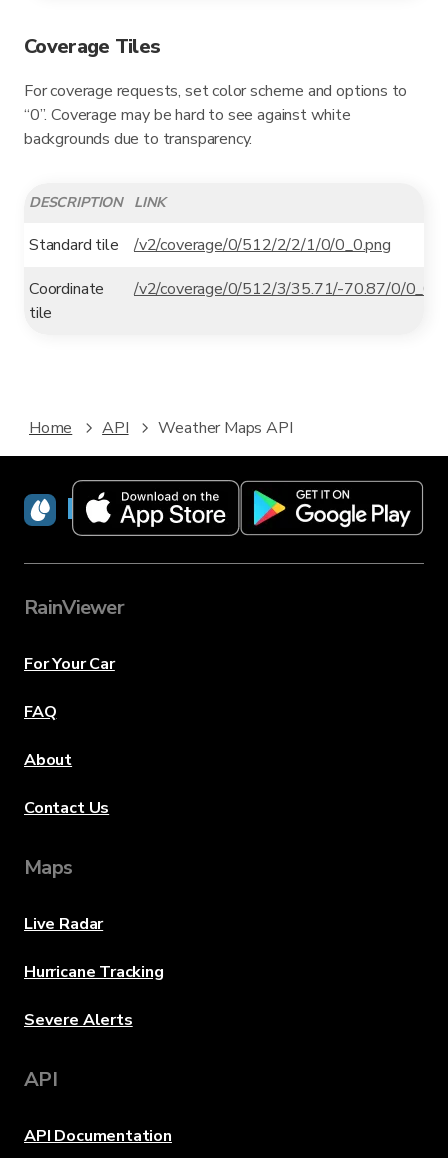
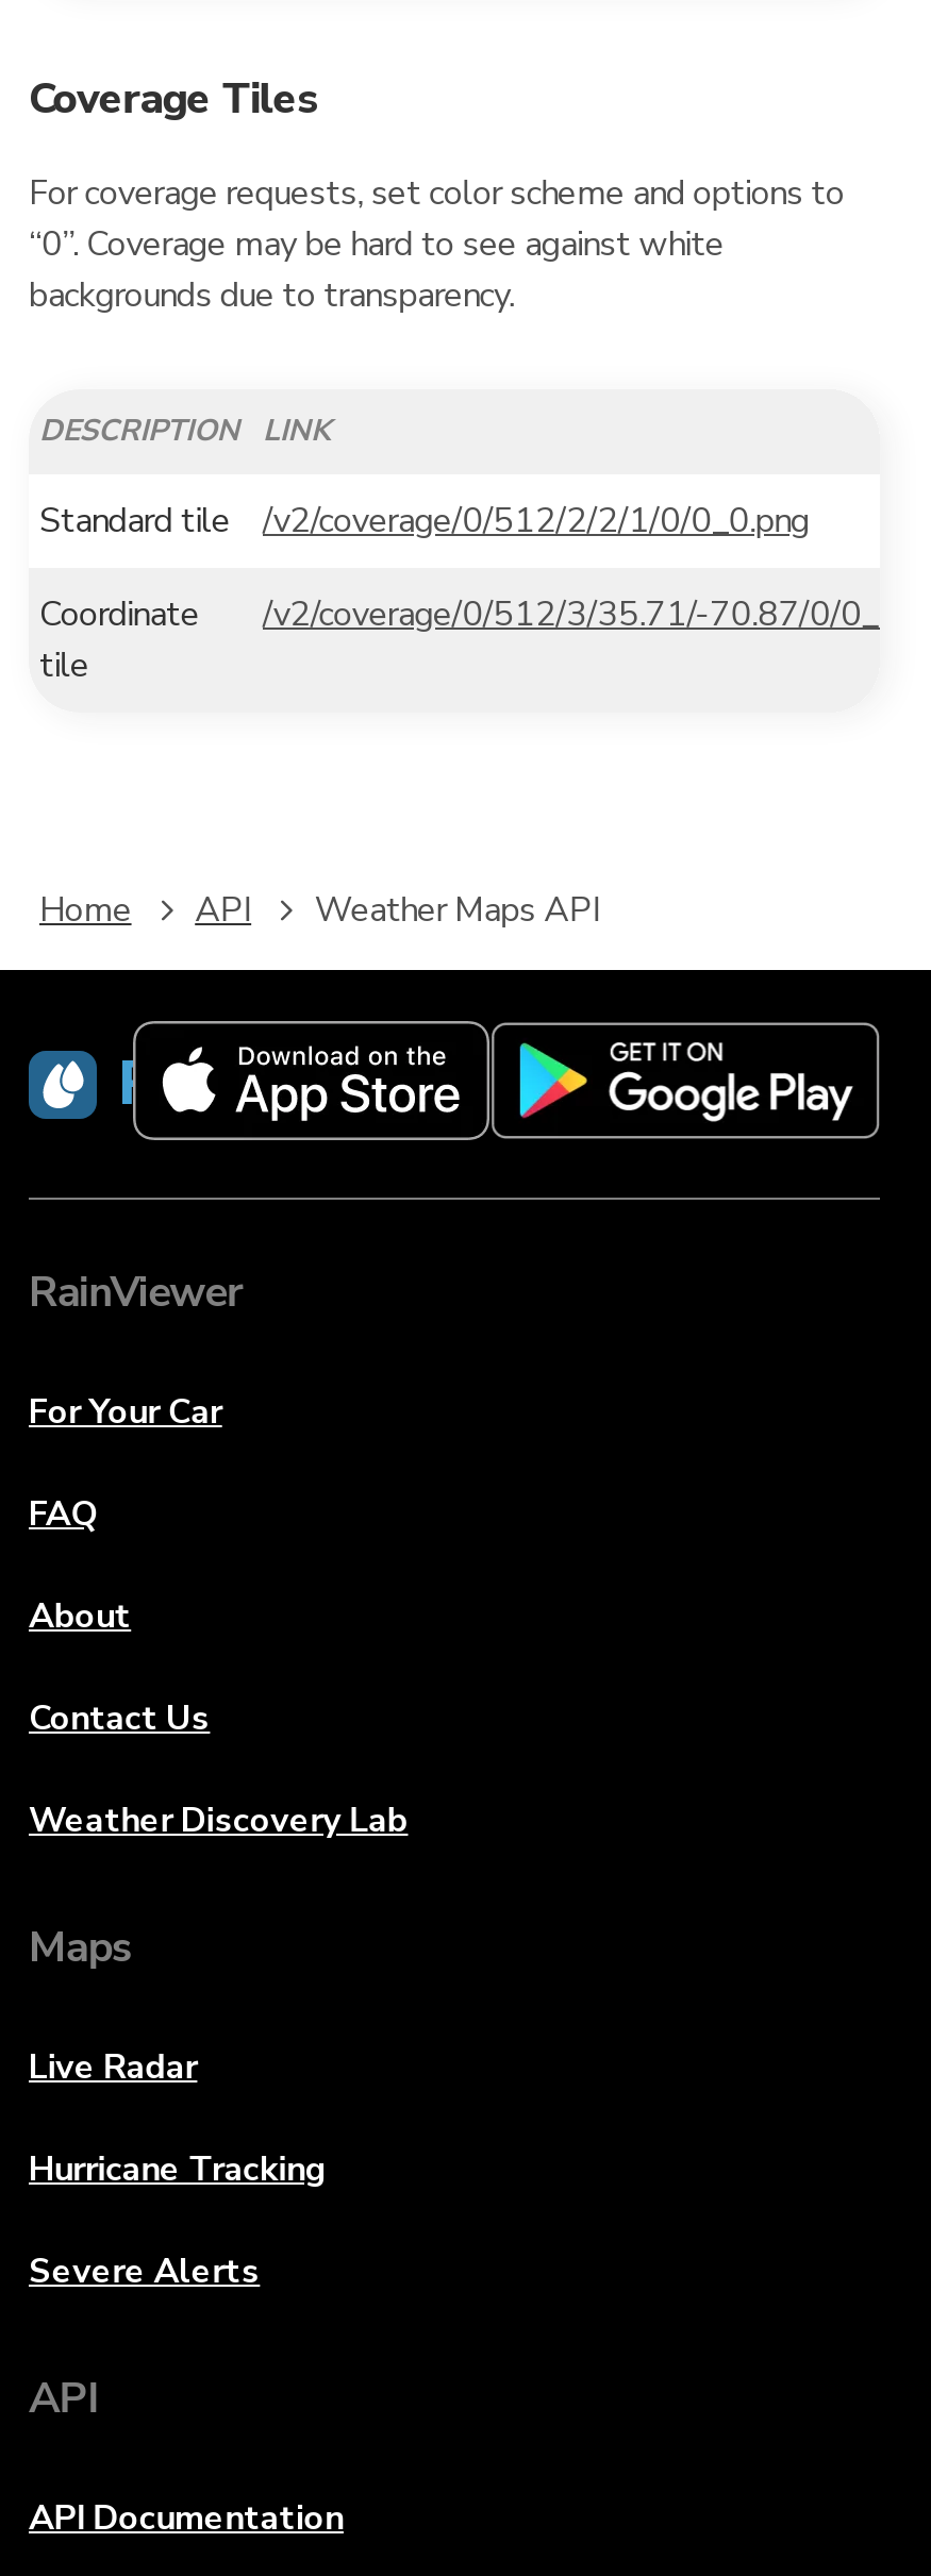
+ Weather Discovery Lab
